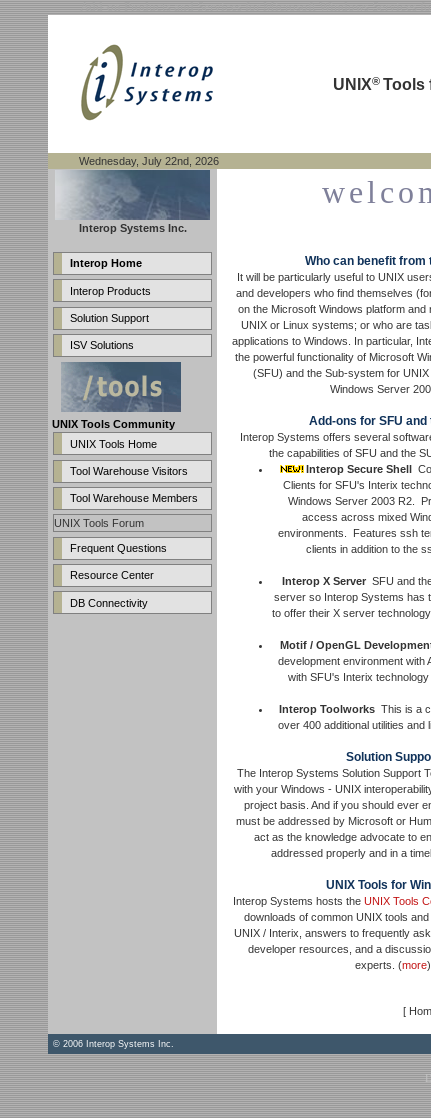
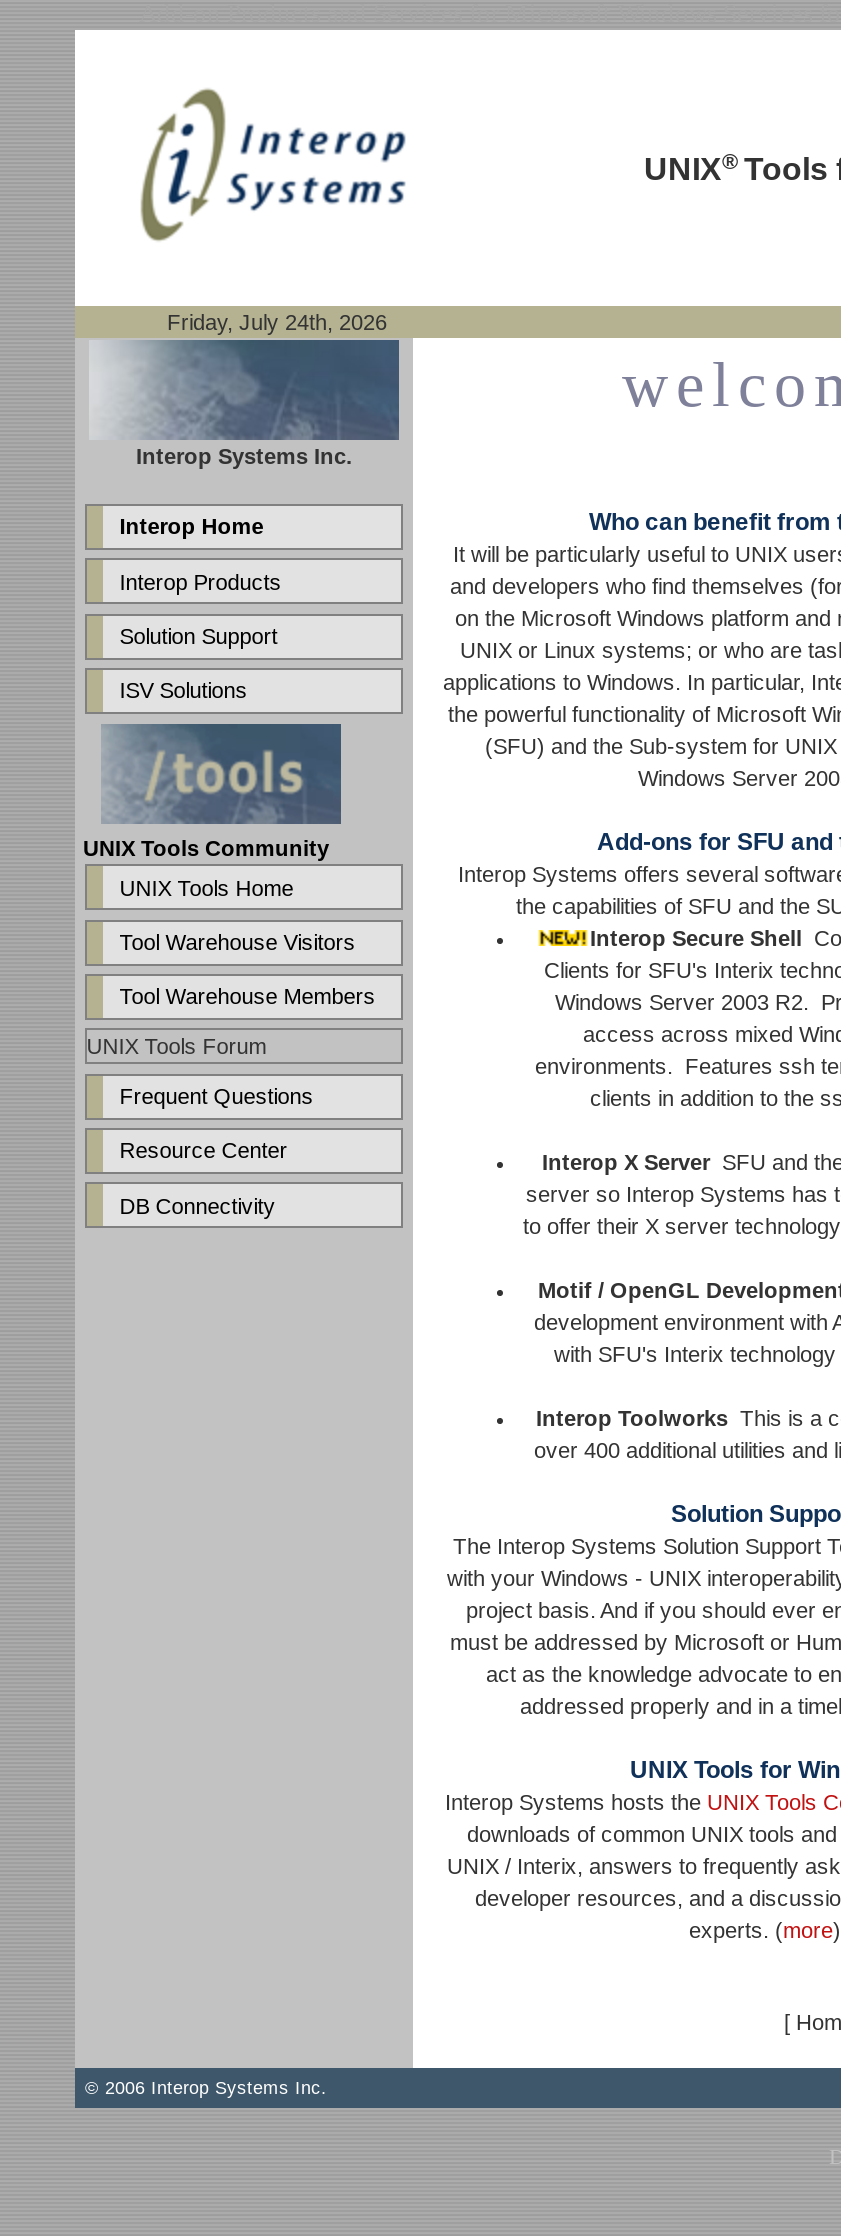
- Wednesday, July 22nd, 2026
+ Friday, July 24th, 2026
